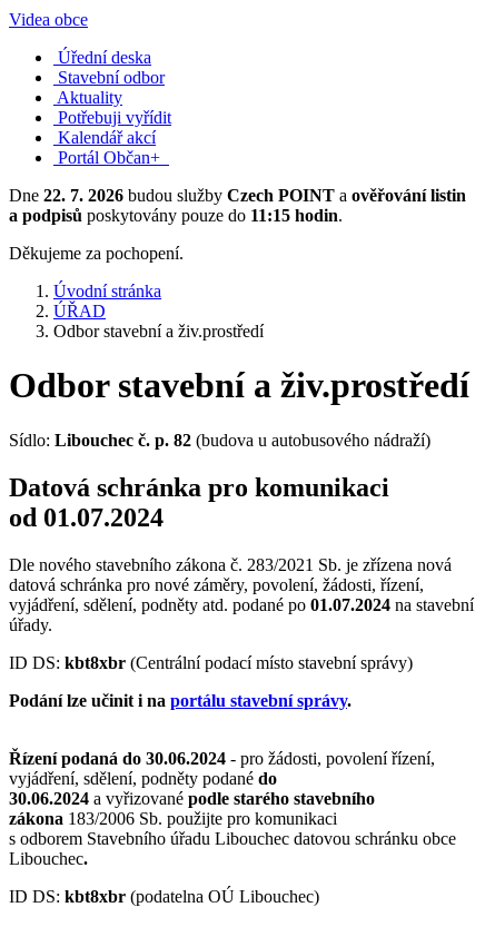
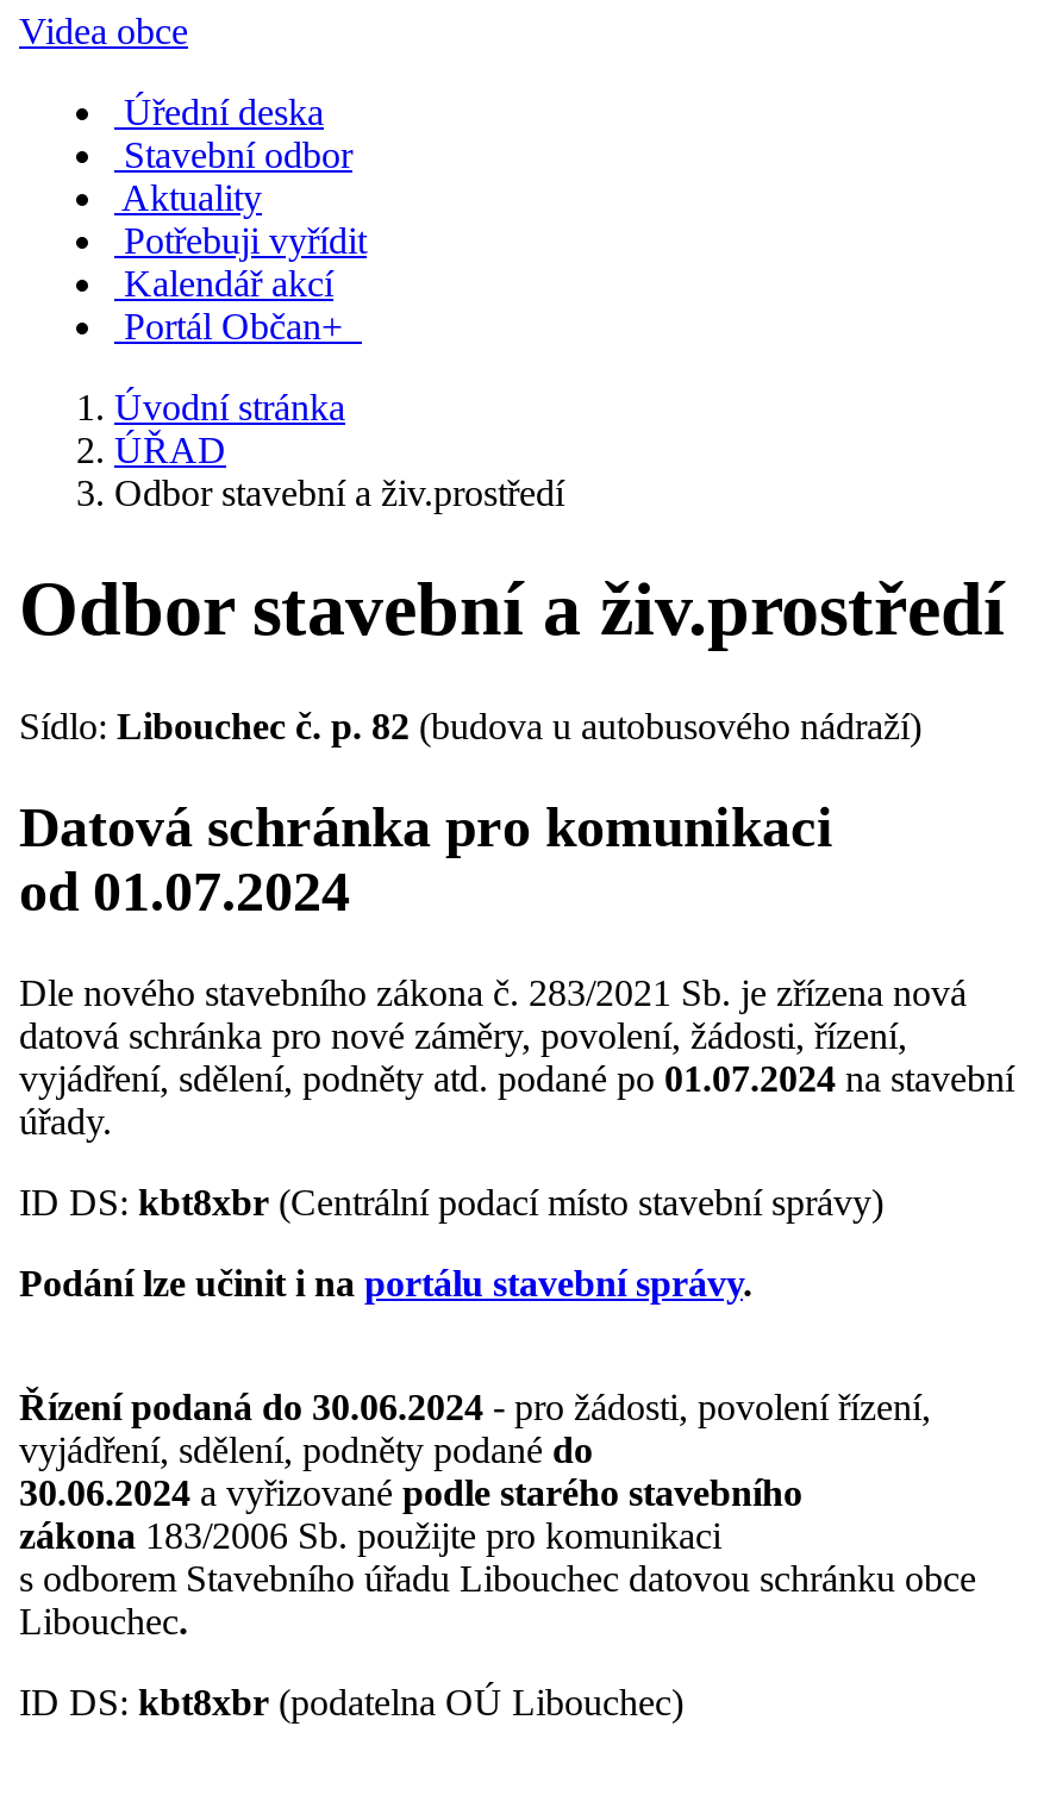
- Dne 22. 7. 2026 budou služby Czech POINT a ověřování listin
- a podpisů poskytovány pouze do 11:15 hodin.
- Děkujeme za pochopení.
